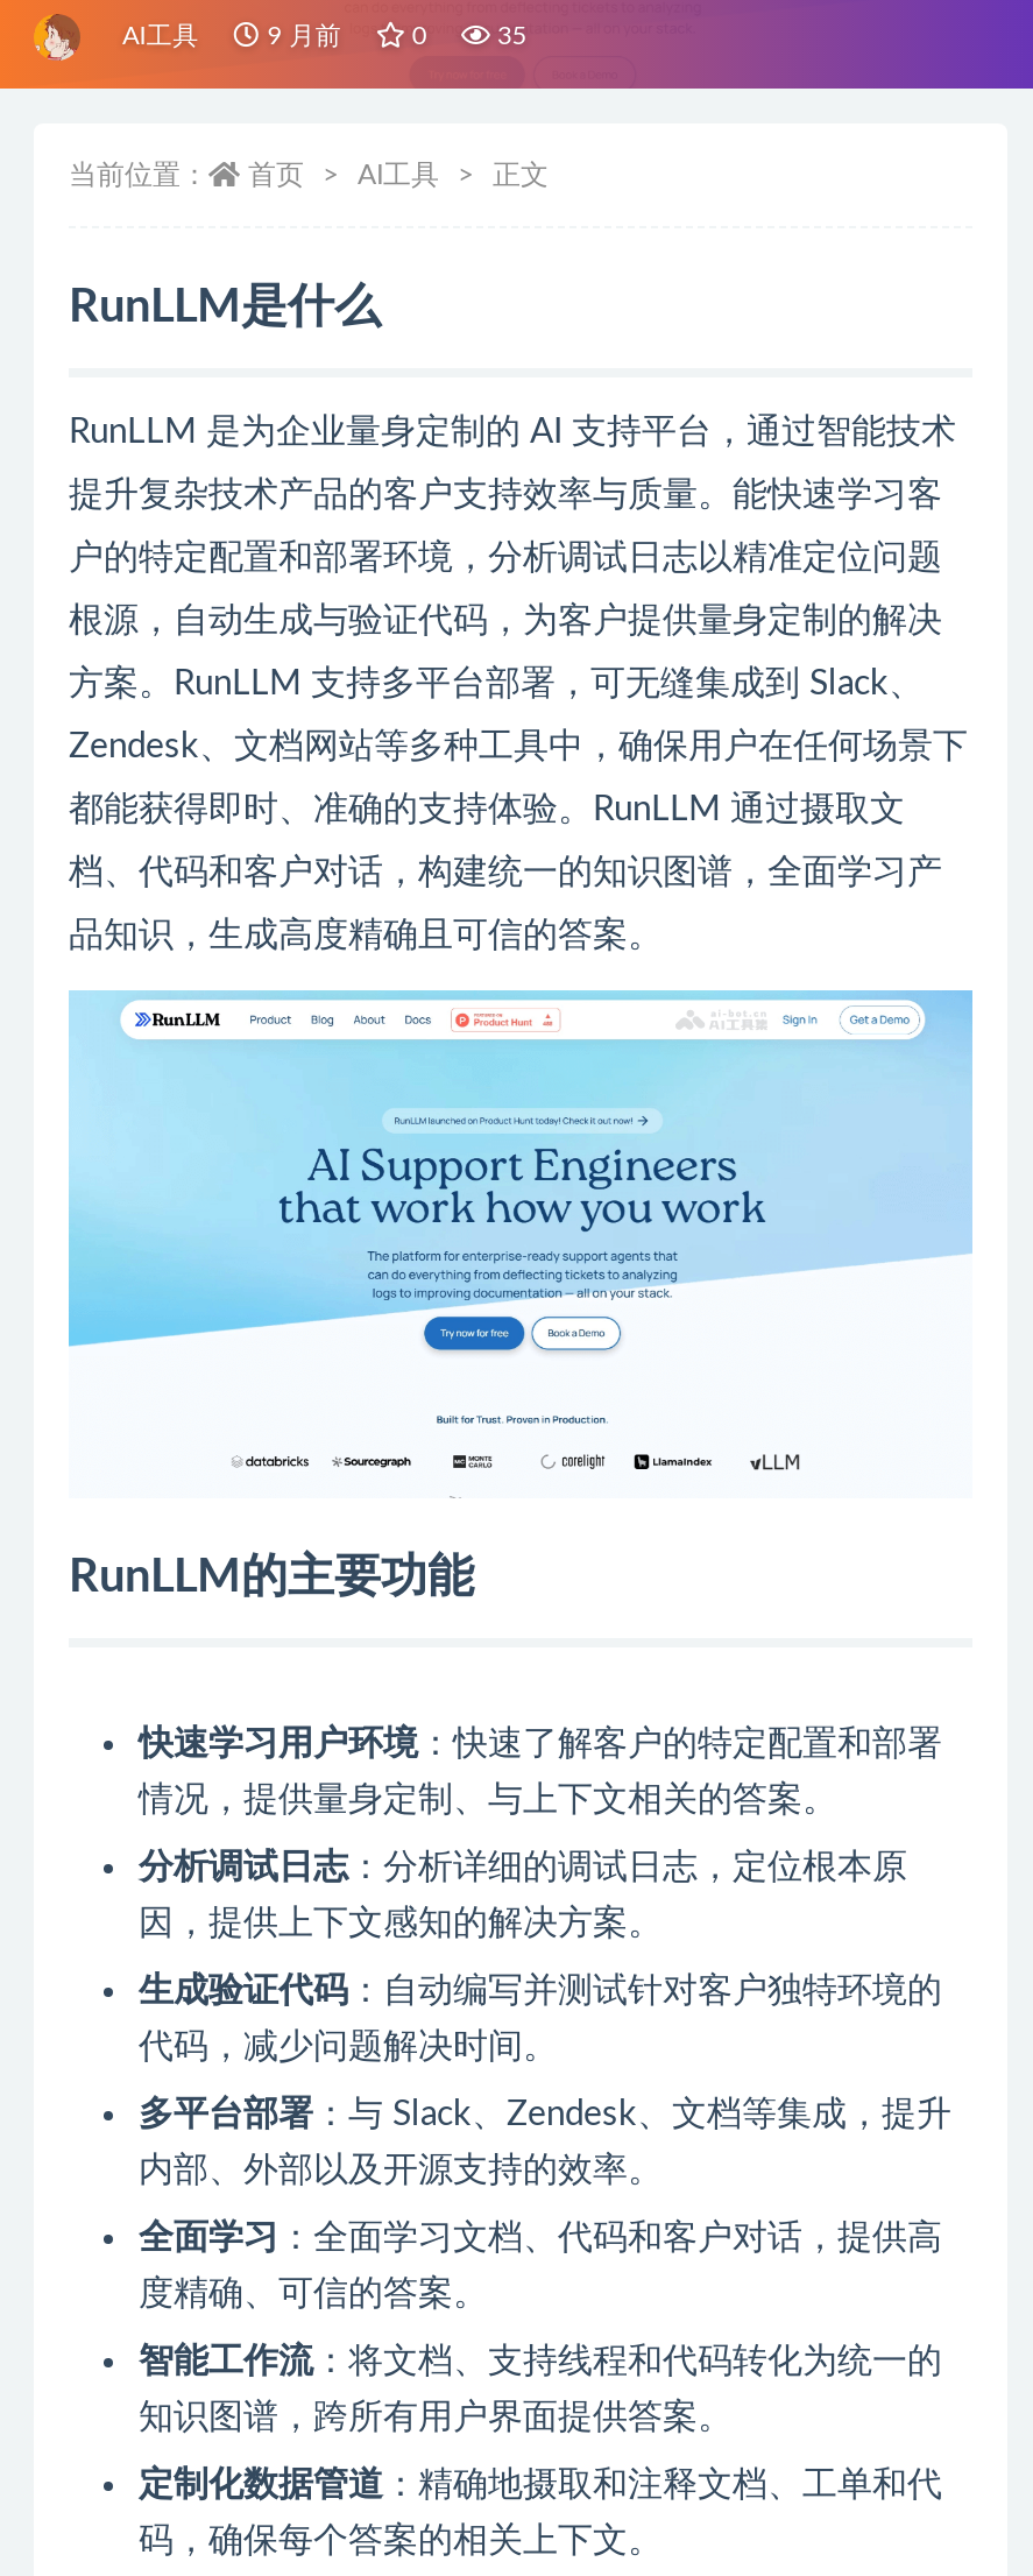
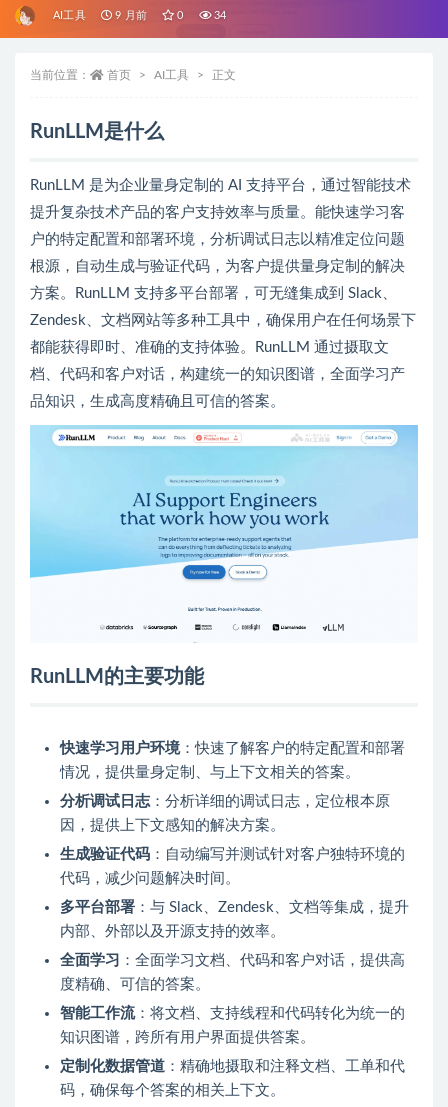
- 35
+ 34
